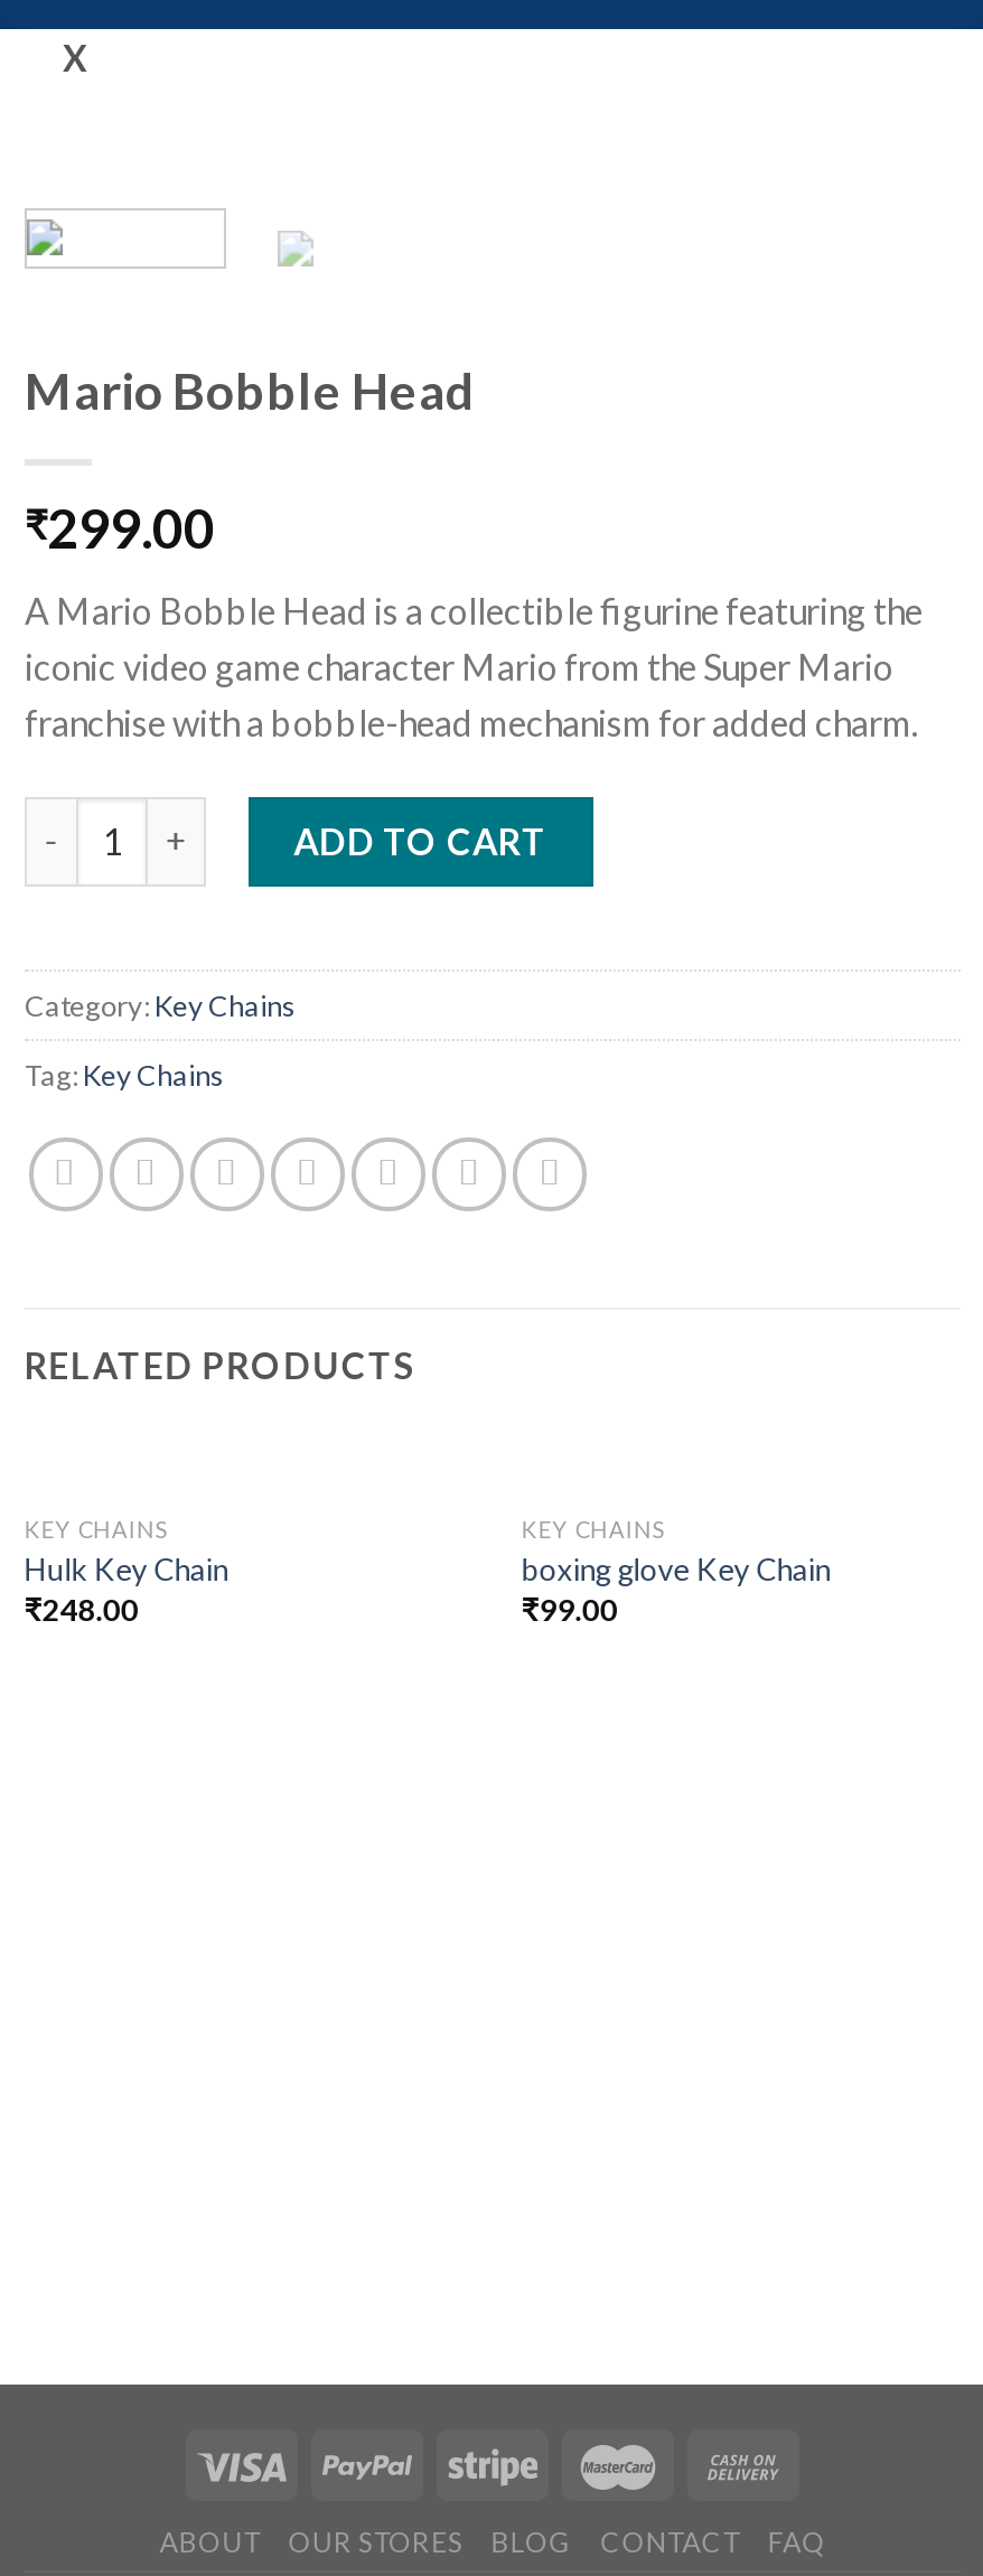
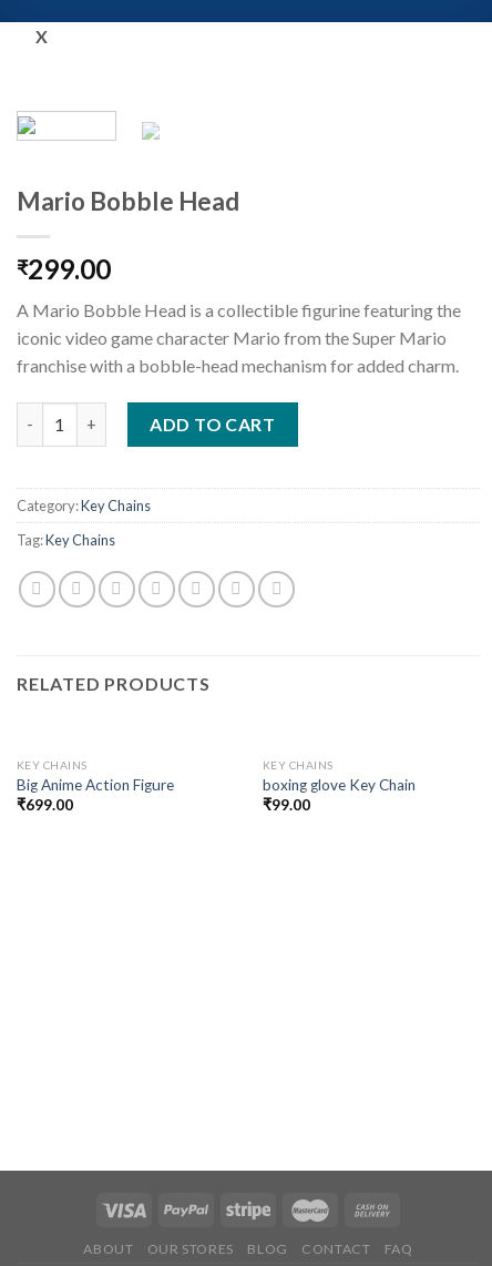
- Hulk Key Chain
- ₹248.00
+ Big Anime Action Figure
+ ₹699.00
